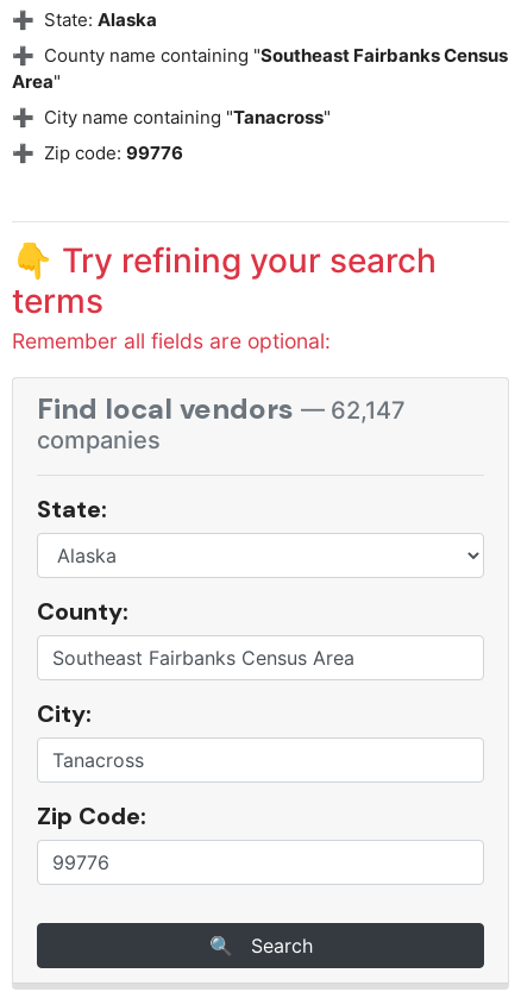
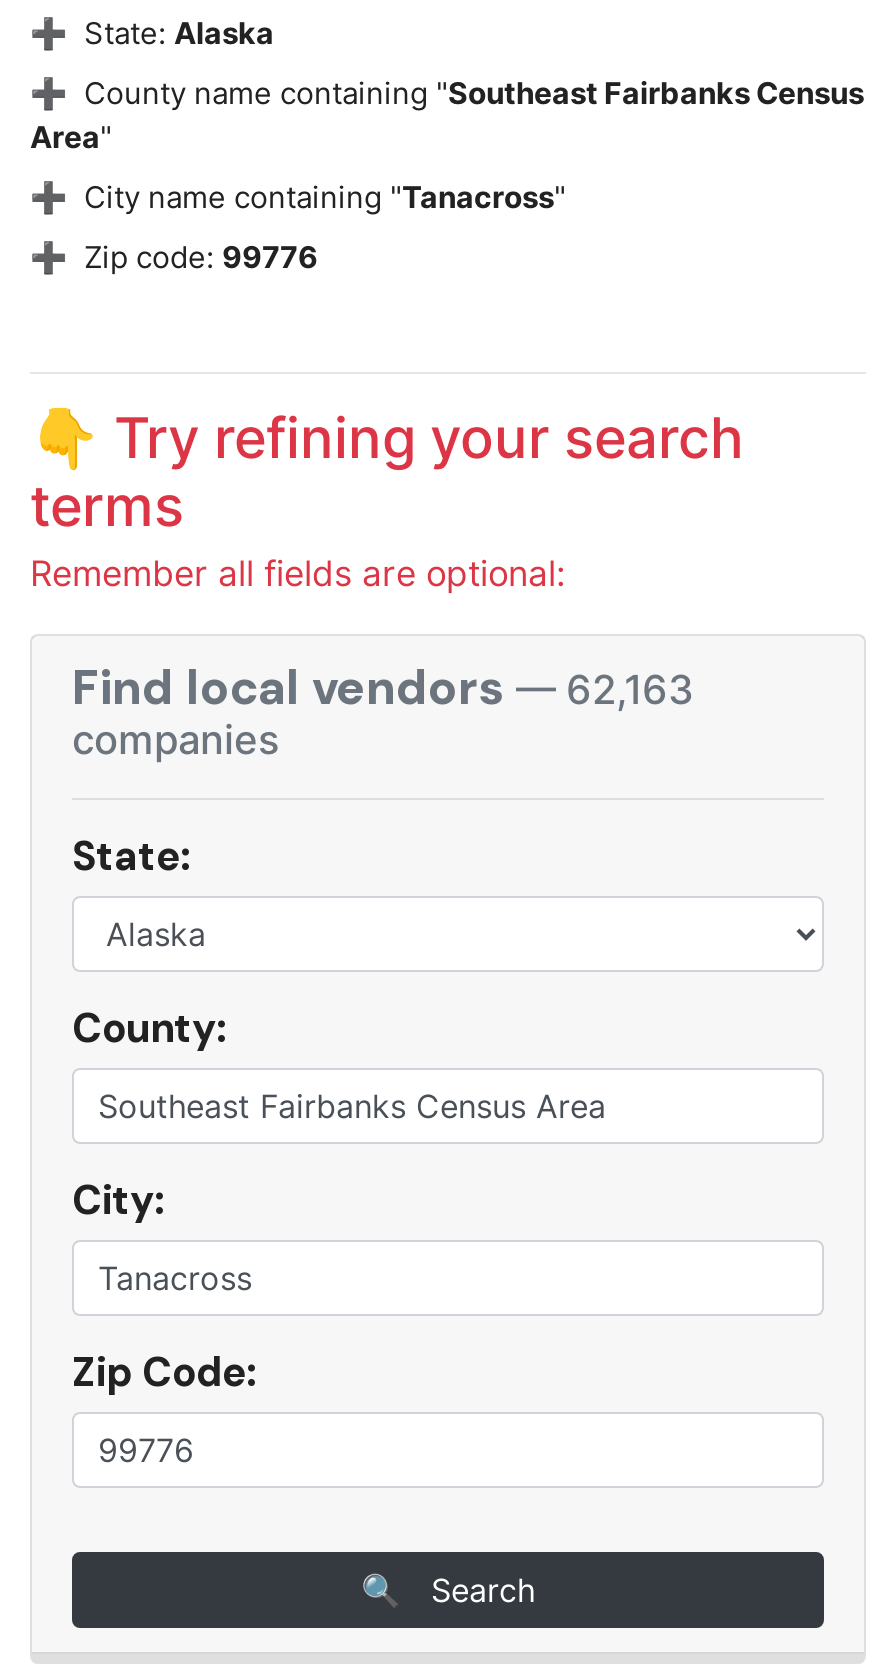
- Find local vendors — 62,147
+ Find local vendors — 62,163
